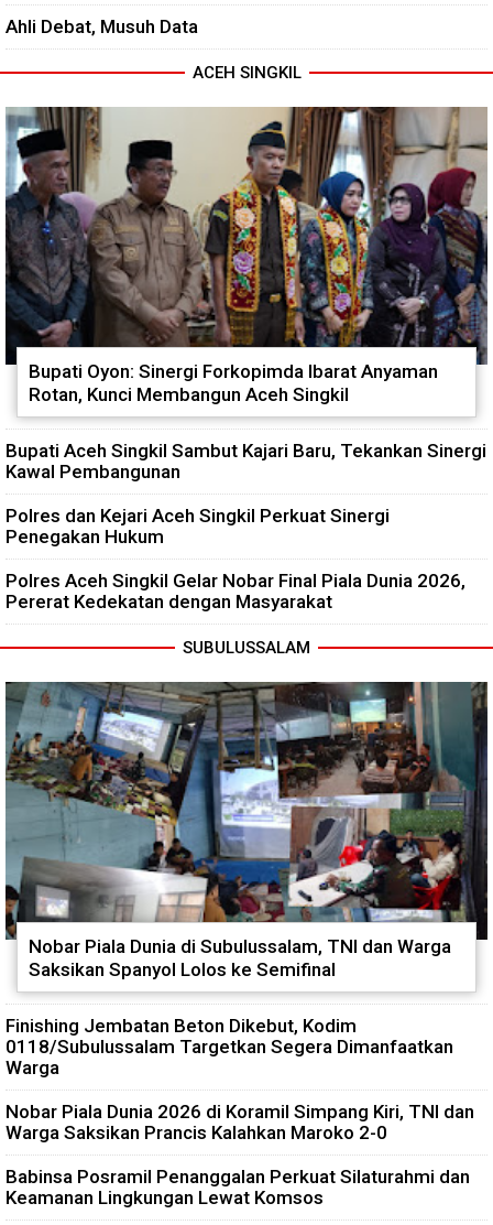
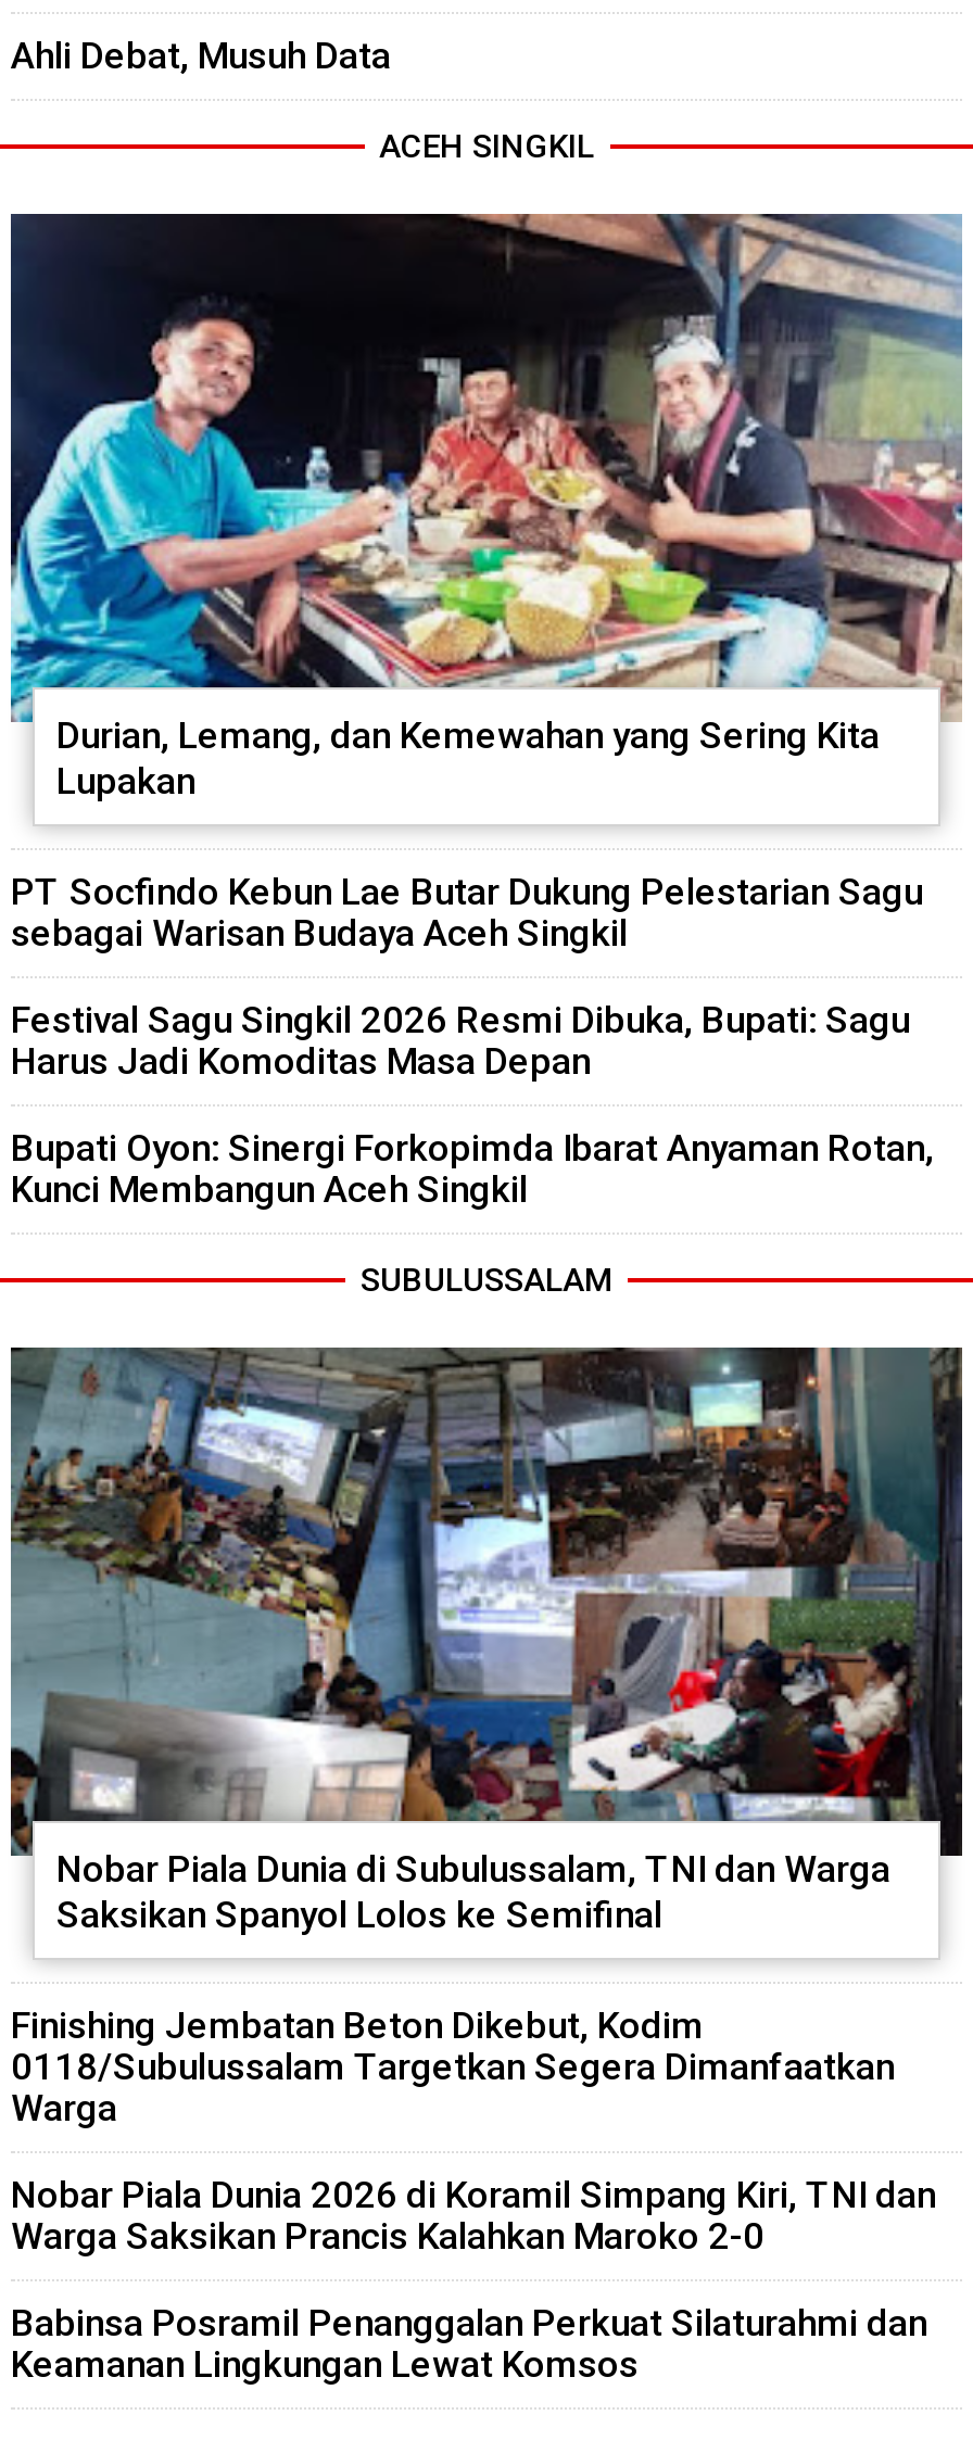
- [image]
- Bupati Oyon: Sinergi Forkopimda Ibarat Anyaman
- Rotan, Kunci Membangun Aceh Singkil
+ [image]
+ Durian, Lemang, dan Kemewahan yang Sering Kita
+ Lupakan

- Bupati Aceh Singkil Sambut Kajari Baru, Tekankan Sinergi
- Kawal Pembangunan
+ PT Socfindo Kebun Lae Butar Dukung Pelestarian Sagu
+ sebagai Warisan Budaya Aceh Singkil

- Polres dan Kejari Aceh Singkil Perkuat Sinergi
- Penegakan Hukum
+ Festival Sagu Singkil 2026 Resmi Dibuka, Bupati: Sagu
+ Harus Jadi Komoditas Masa Depan

- Polres Aceh Singkil Gelar Nobar Final Piala Dunia 2026,
- Pererat Kedekatan dengan Masyarakat
+ Bupati Oyon: Sinergi Forkopimda Ibarat Anyaman Rotan,
+ Kunci Membangun Aceh Singkil
